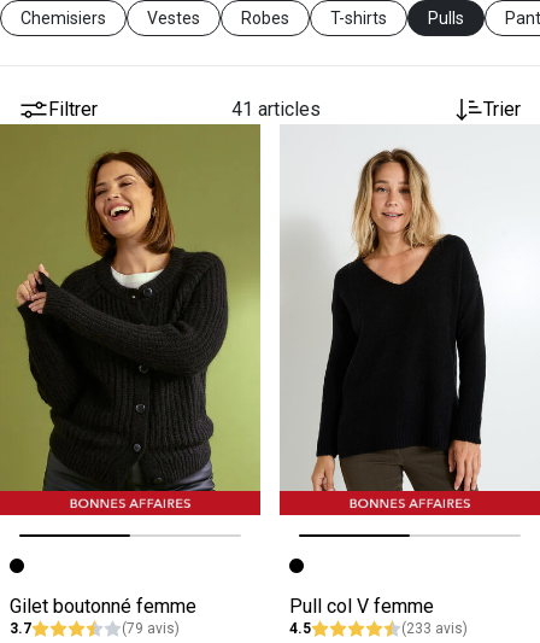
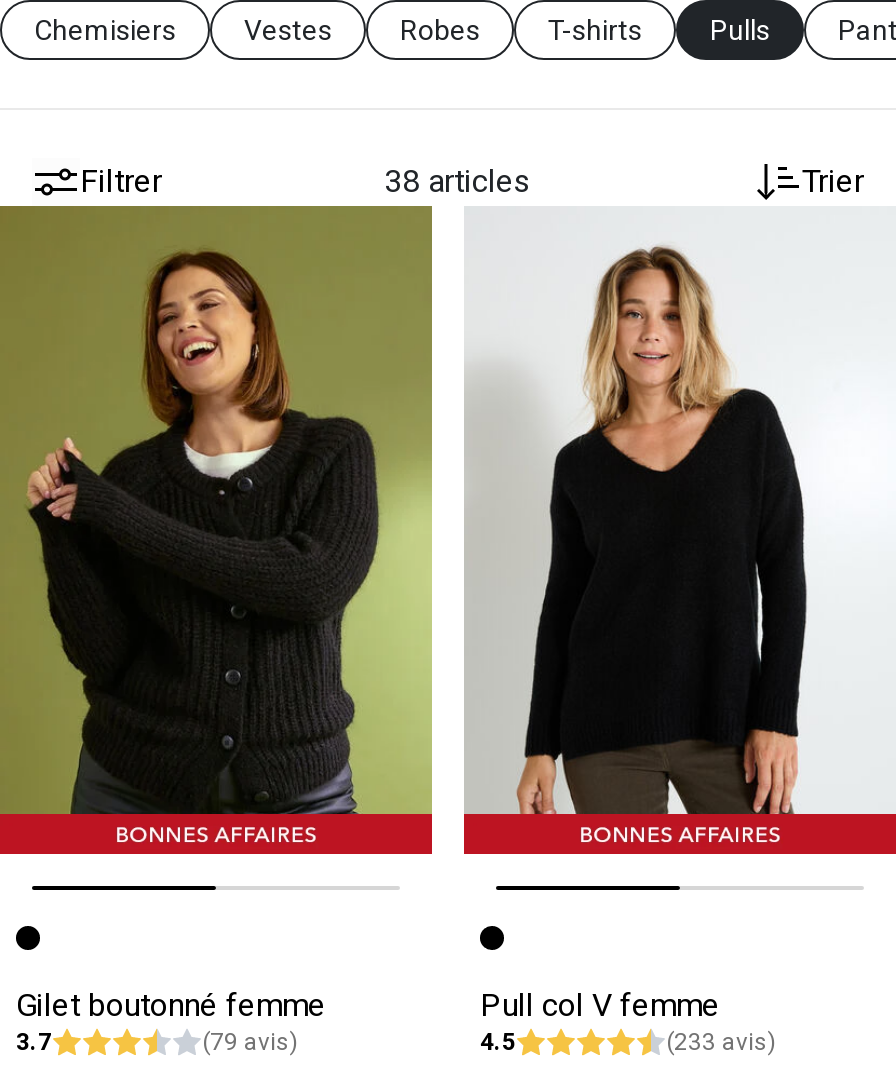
- 41 articles
+ 38 articles
